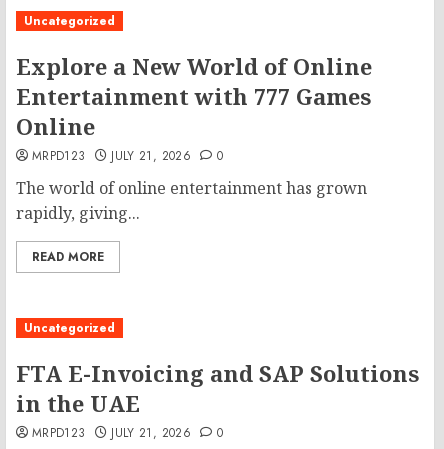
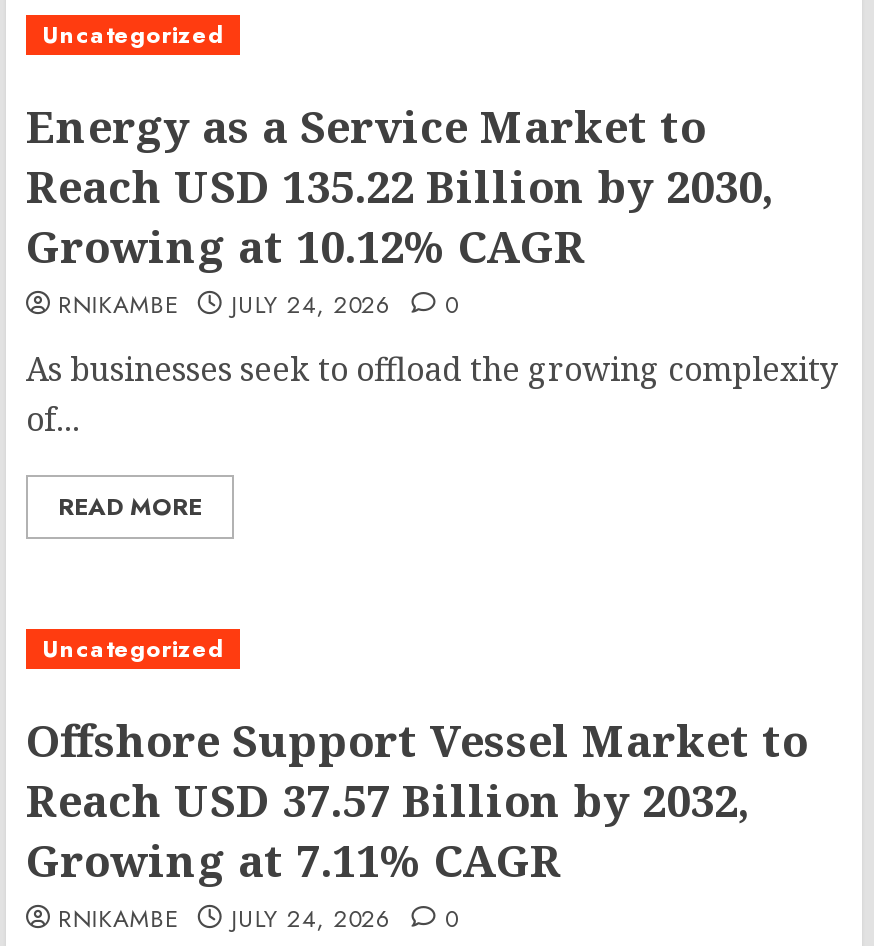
- Explore a New World of Online
- Entertainment with 777 Games
- Online
- MRPD123
- JULY 21, 2026
+ Energy as a Service Market to
+ Reach USD 135.22 Billion by 2030,
+ Growing at 10.12% CAGR
+ RNIKAMBE
+ JULY 24, 2026

- The world of online entertainment has grown
- rapidly, giving...
+ As businesses seek to offload the growing complexity
+ of...

- FTA E-Invoicing and SAP Solutions
- in the UAE
- MRPD123
- JULY 21, 2026
+ Offshore Support Vessel Market to
+ Reach USD 37.57 Billion by 2032,
+ Growing at 7.11% CAGR
+ RNIKAMBE
+ JULY 24, 2026
